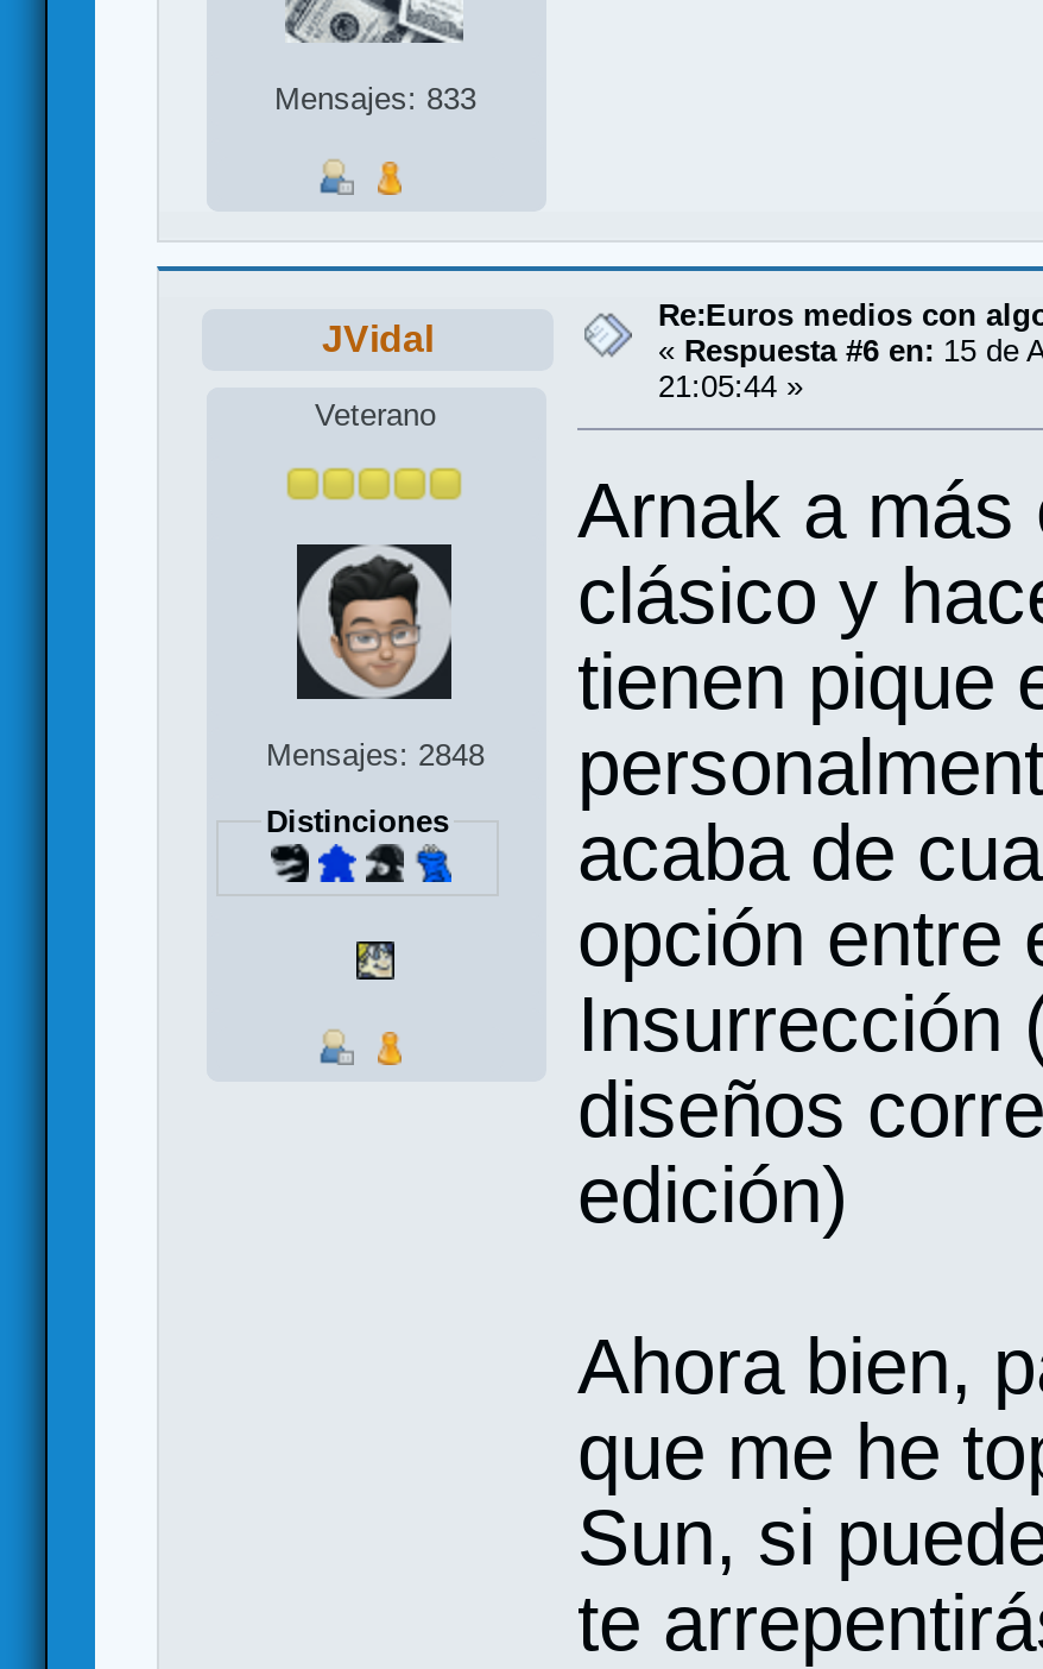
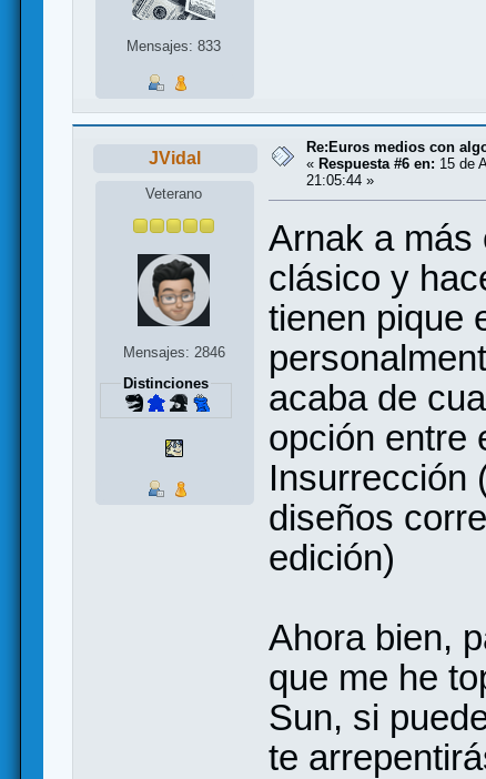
- Mensajes: 2848
+ Mensajes: 2846
